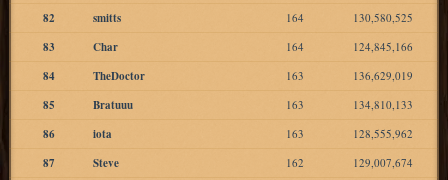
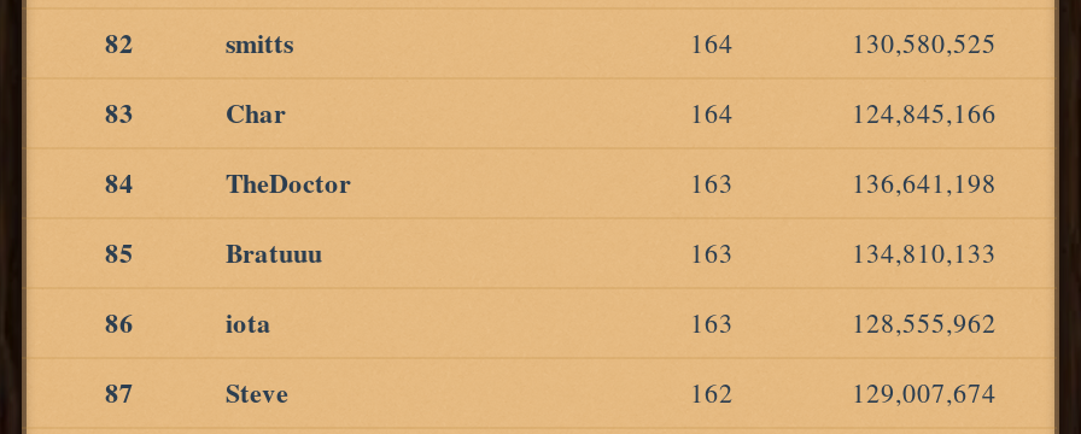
- 136,629,019
+ 136,641,198
